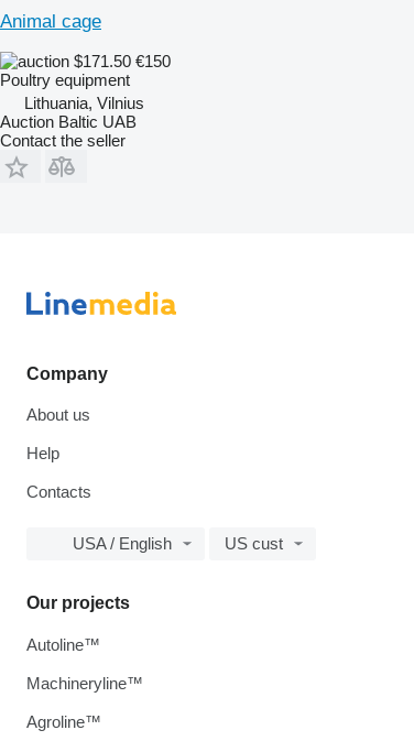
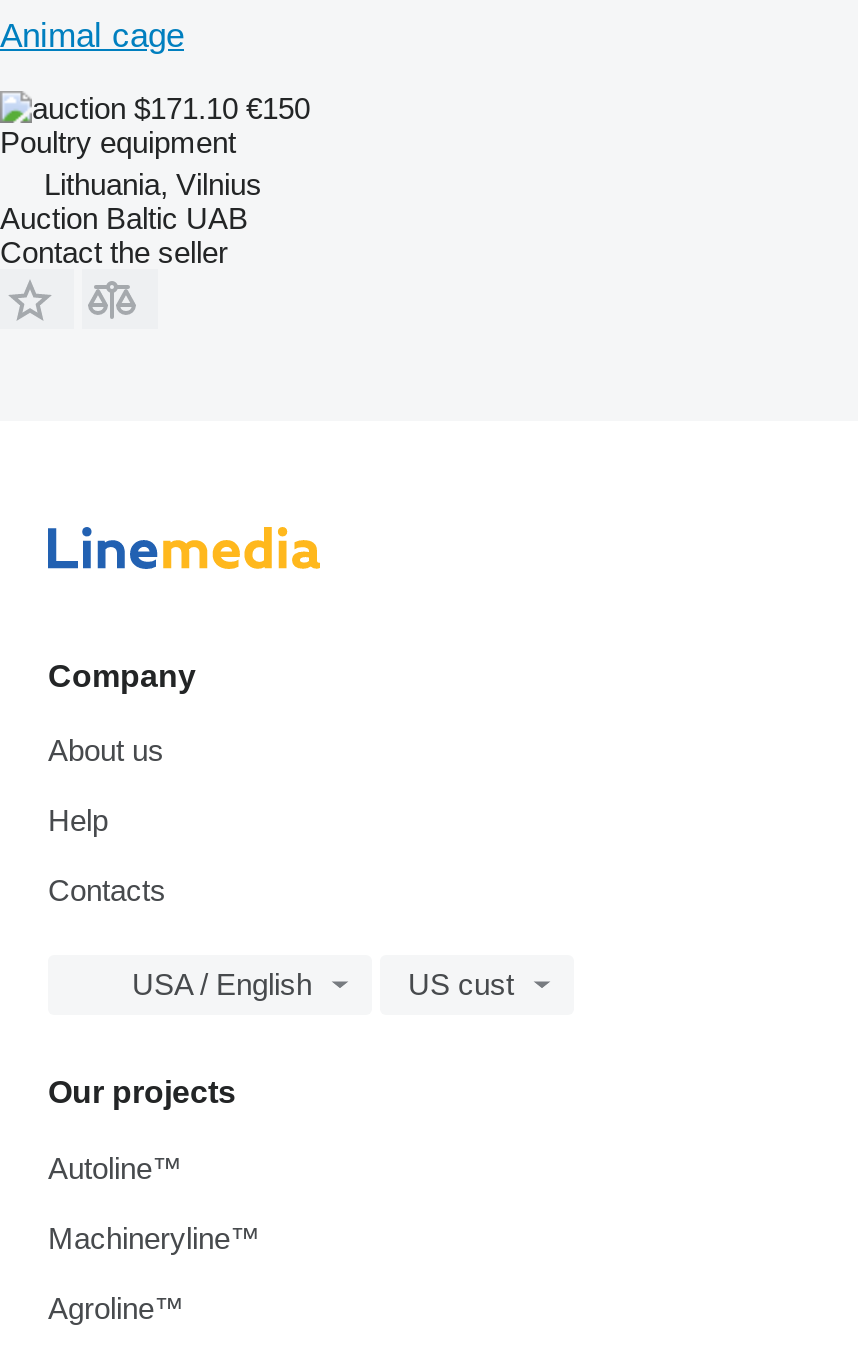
- $171.50 €150
+ $171.10 €150
